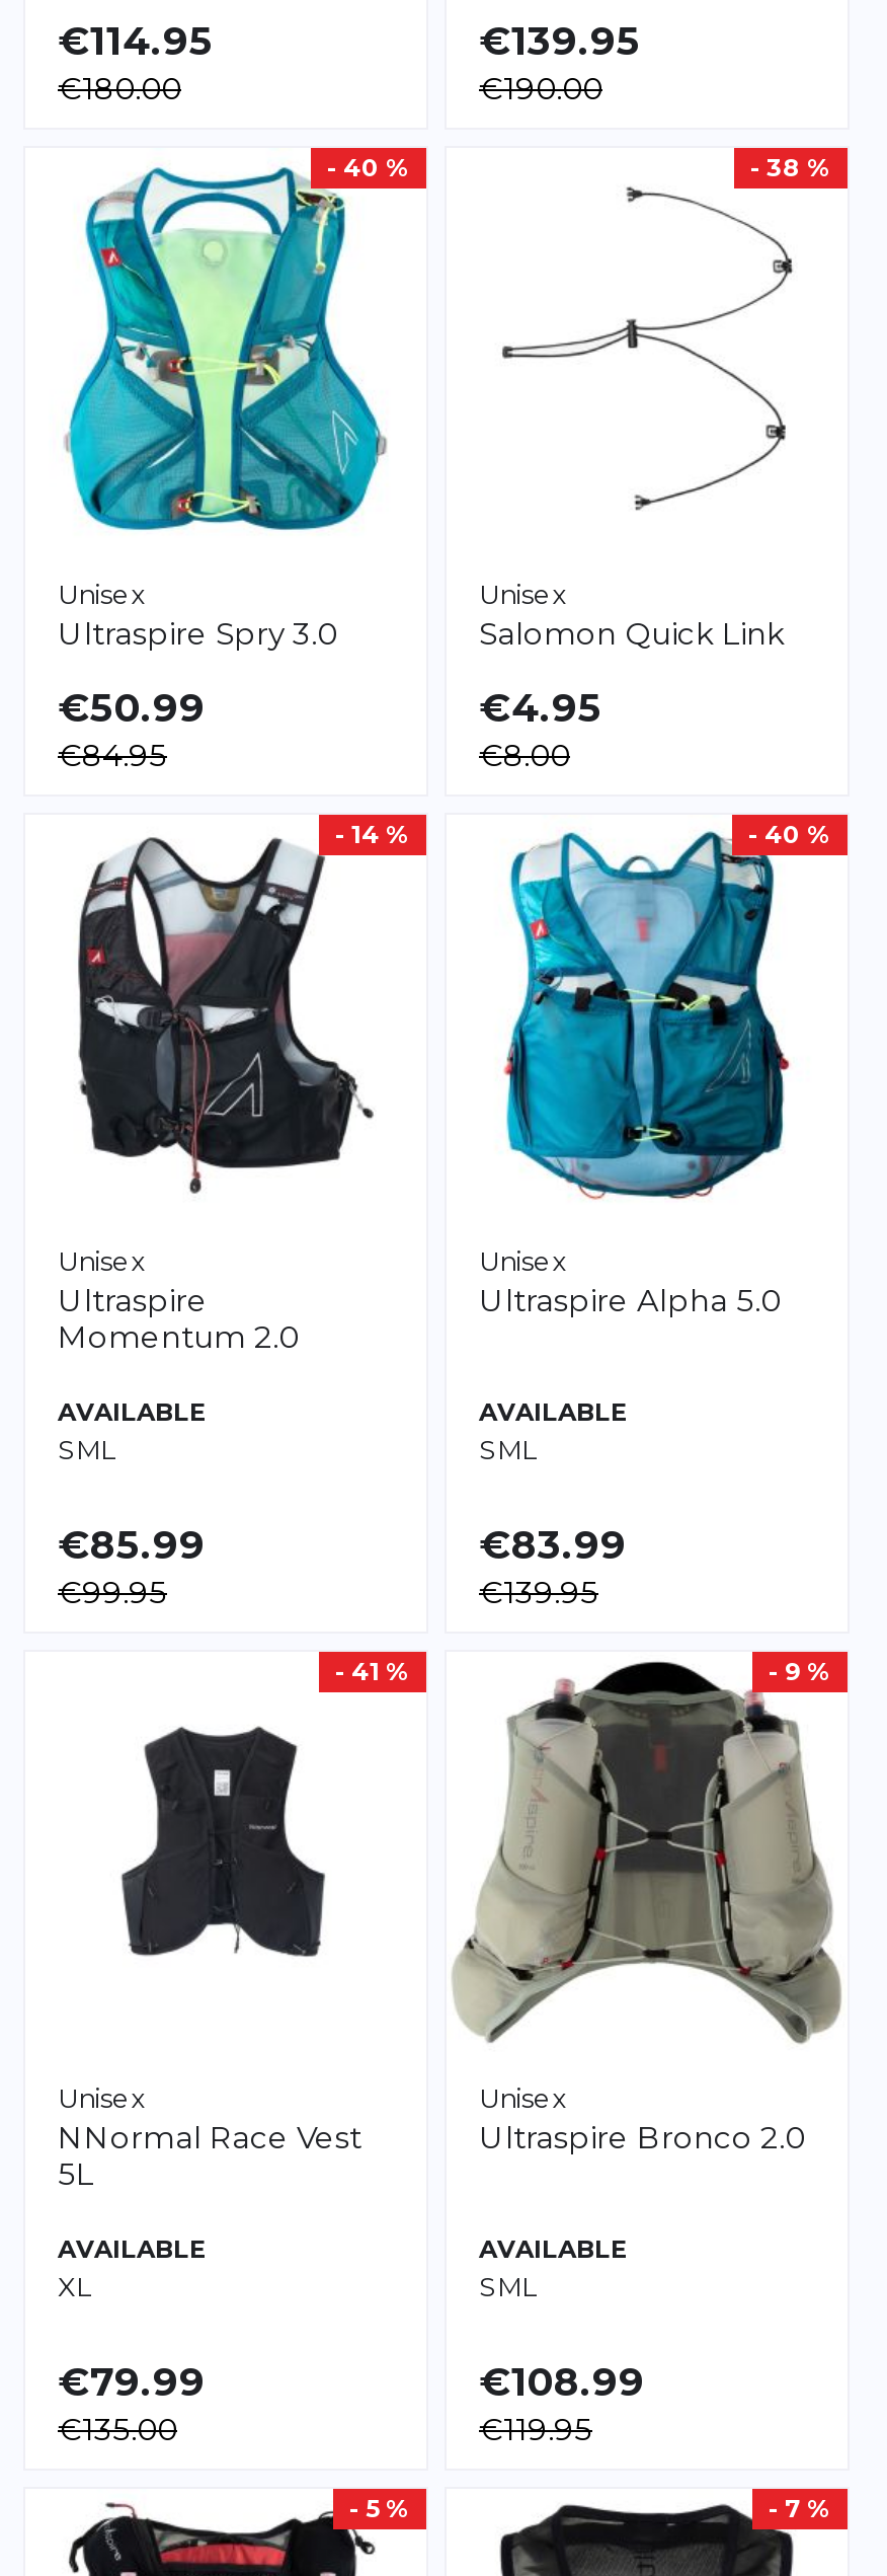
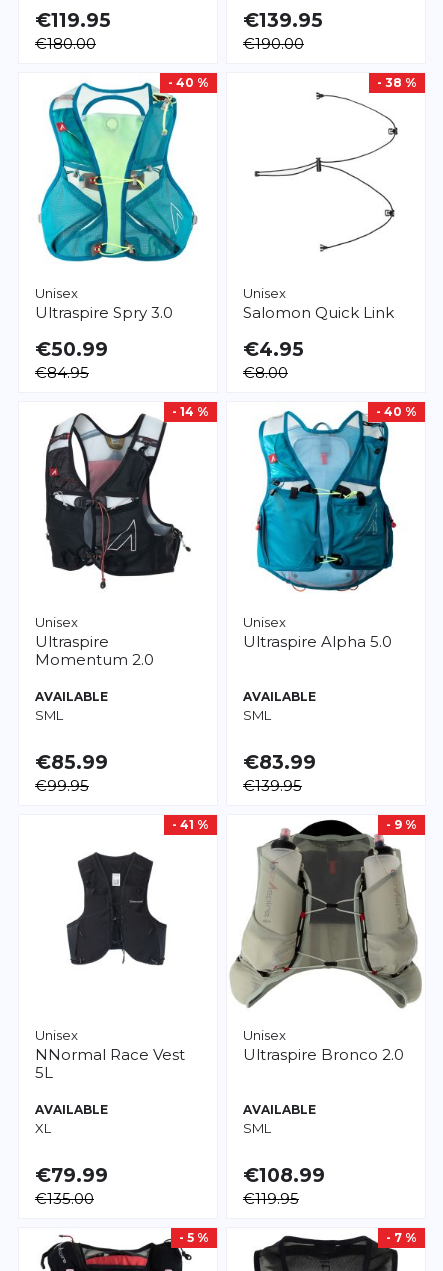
- €114.95
+ €119.95
